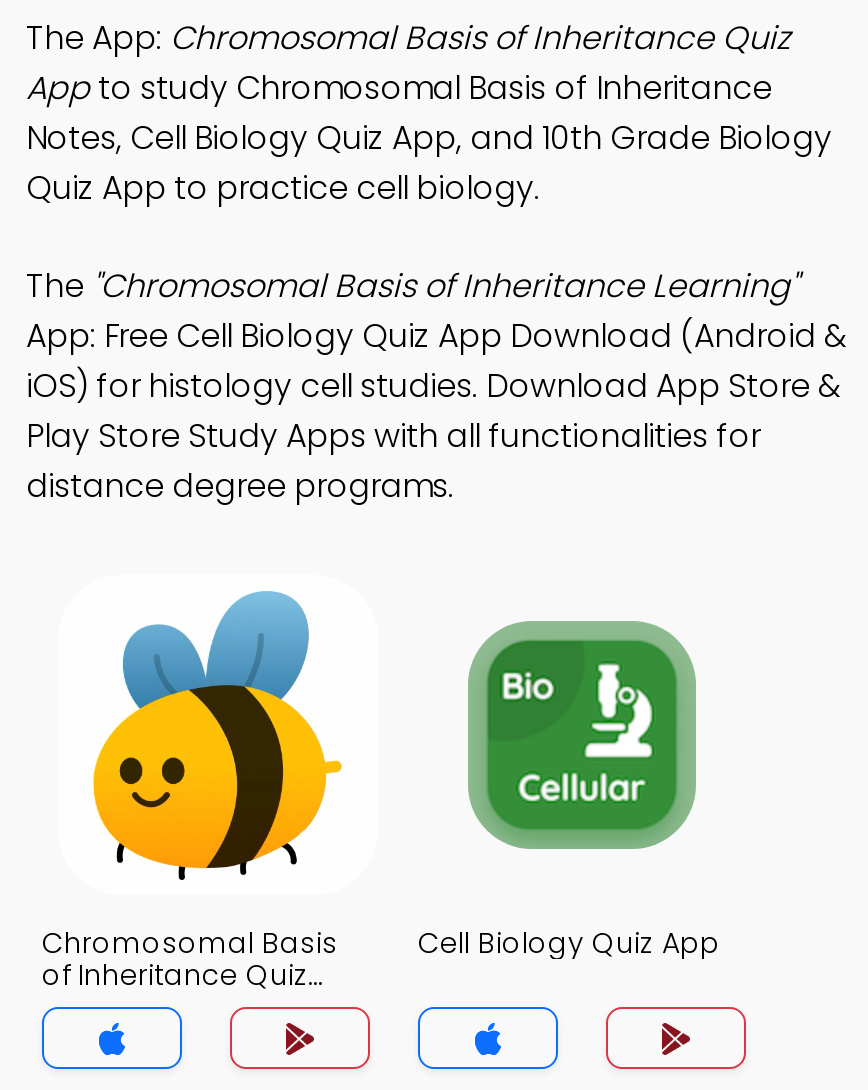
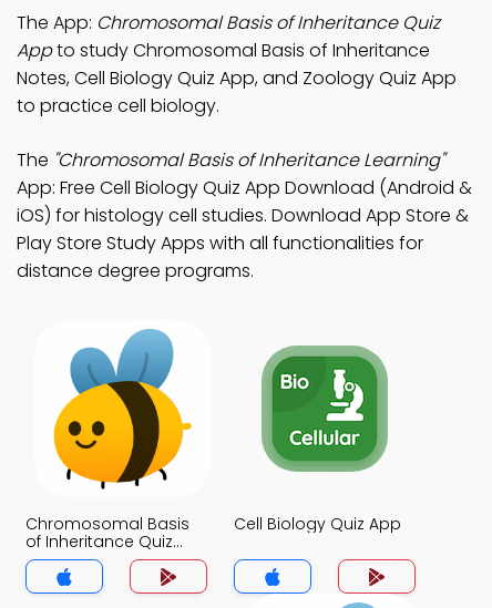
- Notes, Cell Biology Quiz App, and 10th Grade Biology
- Quiz App to practice cell biology.
+ Notes, Cell Biology Quiz App, and Zoology Quiz App
+ to practice cell biology.
